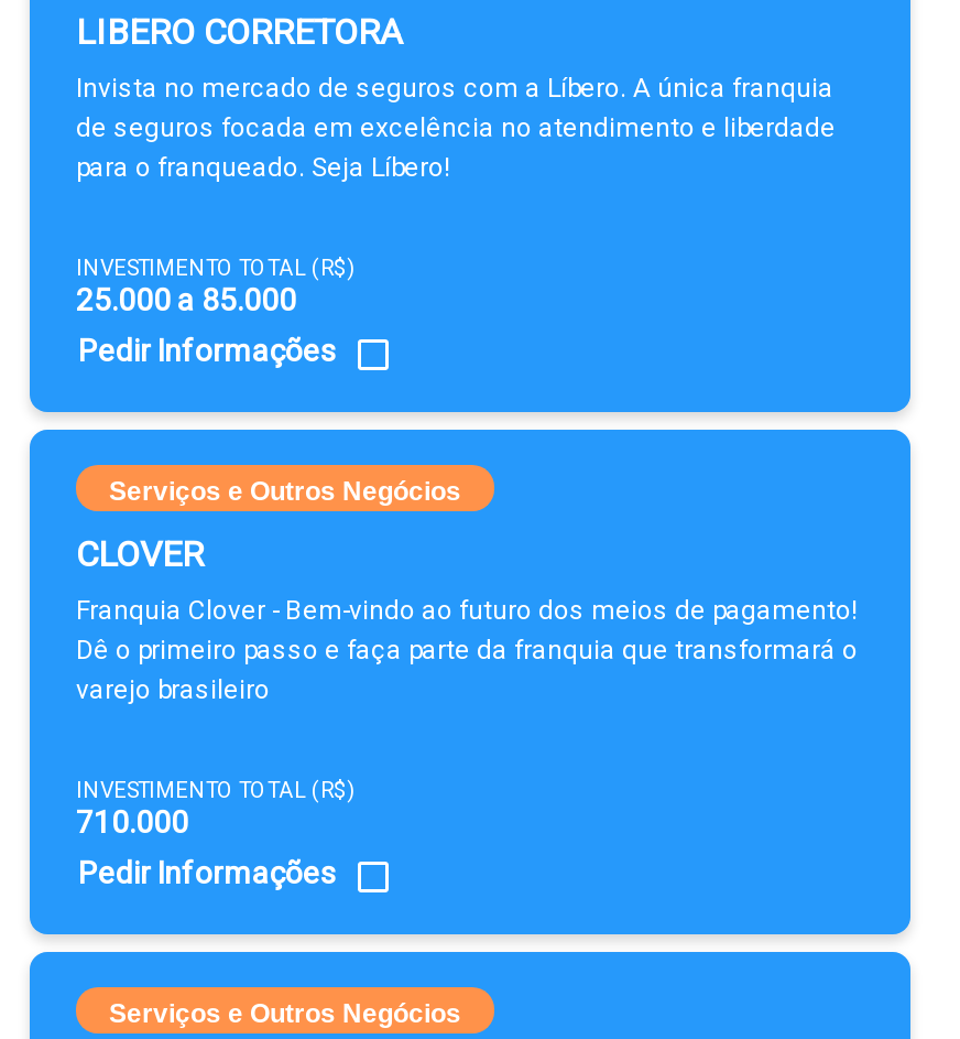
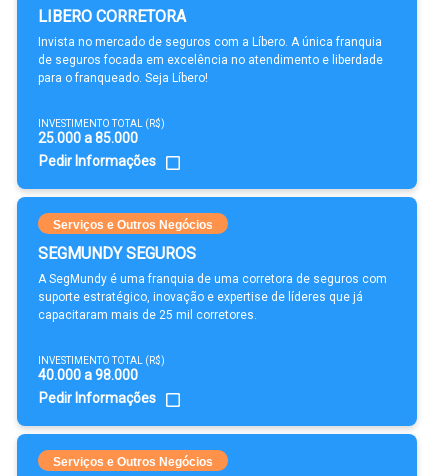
- CLOVER
+ SEGMUNDY SEGUROS

- Franquia Clover - Bem-vindo ao futuro dos meios de pagamento!
- Dê o primeiro passo e faça parte da franquia que transformará o
- varejo brasileiro
+ A SegMundy é uma franquia de uma corretora de seguros com
+ suporte estratégico, inovação e expertise de líderes que já
+ capacitaram mais de 25 mil corretores.

- 710.000
+ 40.000 a 98.000
